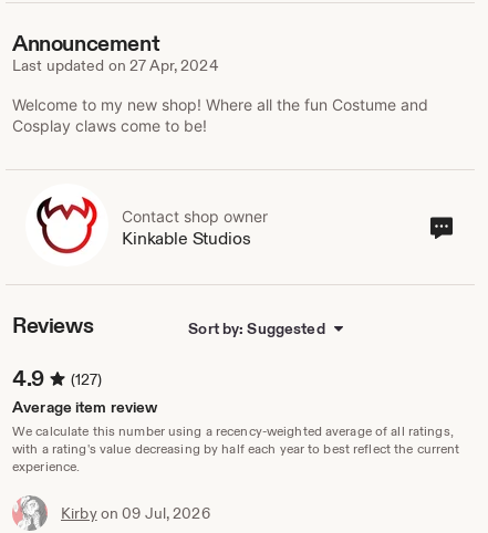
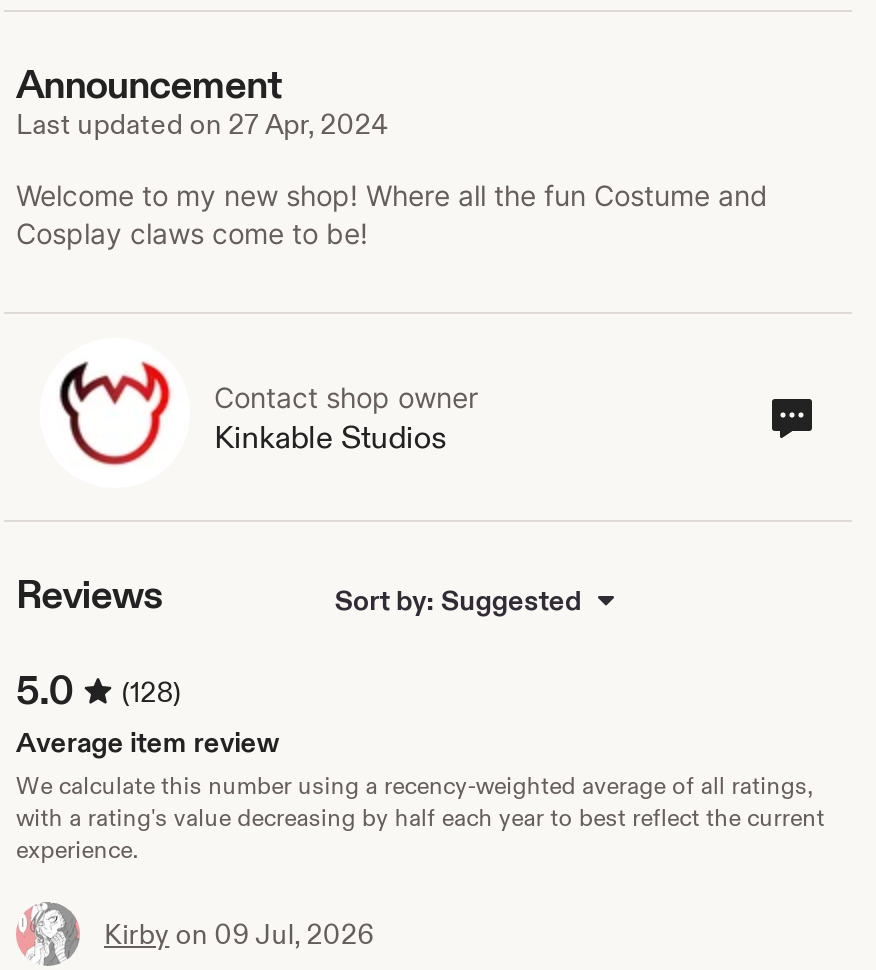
- 4.9
+ 5.0

- (127)
+ (128)
